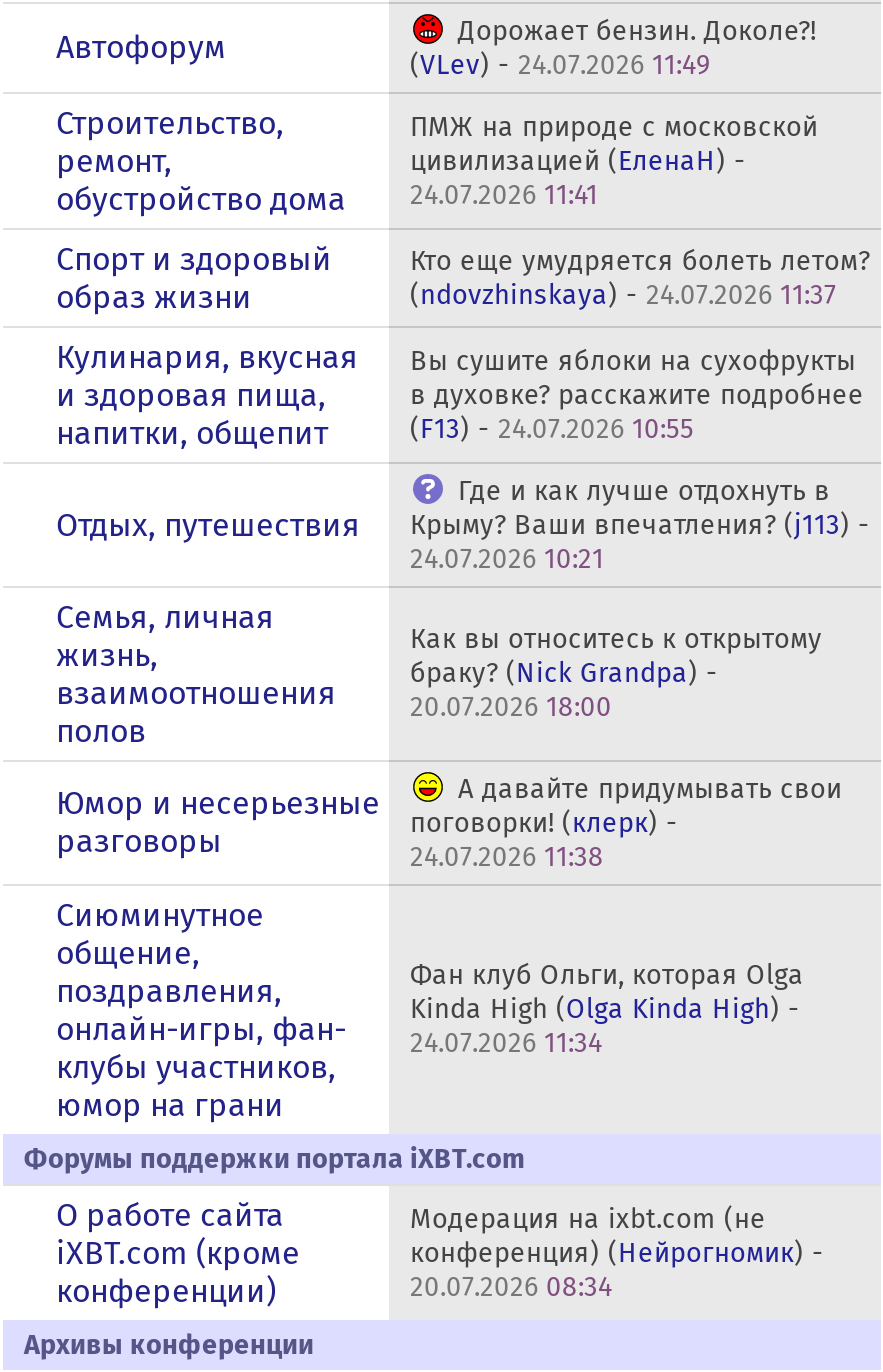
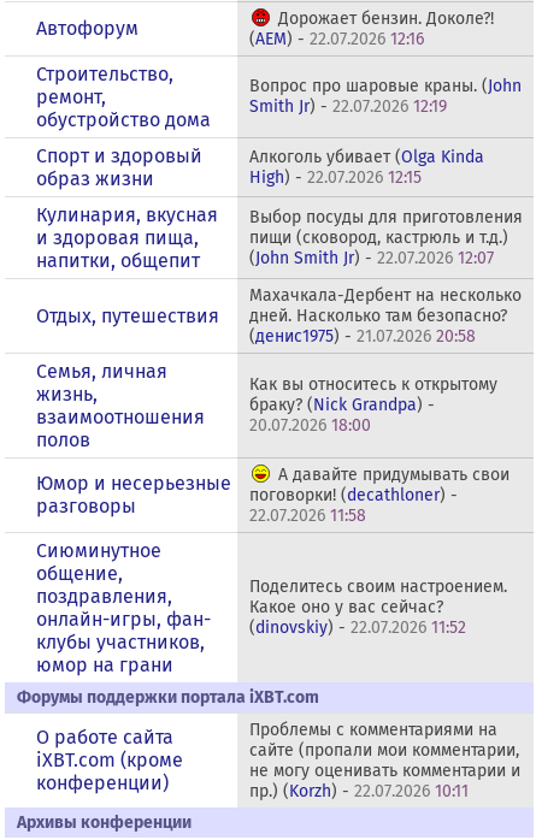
- (VLev) - 24.07.2026 11:49
+ (AEM) - 22.07.2026 12:16

- ПМЖ на природе с московской
- цивилизацией (ЕленаН) -
- 24.07.2026 11:41
+ Вопрос про шаровые краны. (John
+ Smith Jr) - 22.07.2026 12:19

- Кто еще умудряется болеть летом?
- (ndovzhinskaya) - 24.07.2026 11:37
+ Алкоголь убивает (Olga Kinda
+ High) - 22.07.2026 12:15

- Вы сушите яблоки на сухофрукты
- в духовке? расскажите подробнее
- (F13) - 24.07.2026 10:55
+ Выбор посуды для приготовления
+ пищи (сковород, кастрюль и т.д.)
+ (John Smith Jr) - 22.07.2026 12:07

- Где и как лучше отдохнуть в
- Крыму? Ваши впечатления? (j113) -
- 24.07.2026 10:21
+ Махачкала-Дербент на несколько
+ дней. Насколько там безопасно?
+ (денис1975) - 21.07.2026 20:58

- поговорки! (клерк) -
+ поговорки! (decathloner) -

- 24.07.2026 11:38
+ 22.07.2026 11:58

- Фан клуб Ольги, которая Olga
- Kinda High (Olga Kinda High) -
- 24.07.2026 11:34
+ Поделитесь своим настроением.
+ Какое оно у вас сейчас?
+ (dinovskiy) - 22.07.2026 11:52

- Модерация на ixbt.com (не
- конференция) (Нейрогномик) -
- 20.07.2026 08:34
+ Проблемы с комментариями на
+ сайте (пропали мои комментарии,
+ не могу оценивать комментарии и
+ пр.) (Korzh) - 22.07.2026 10:11
